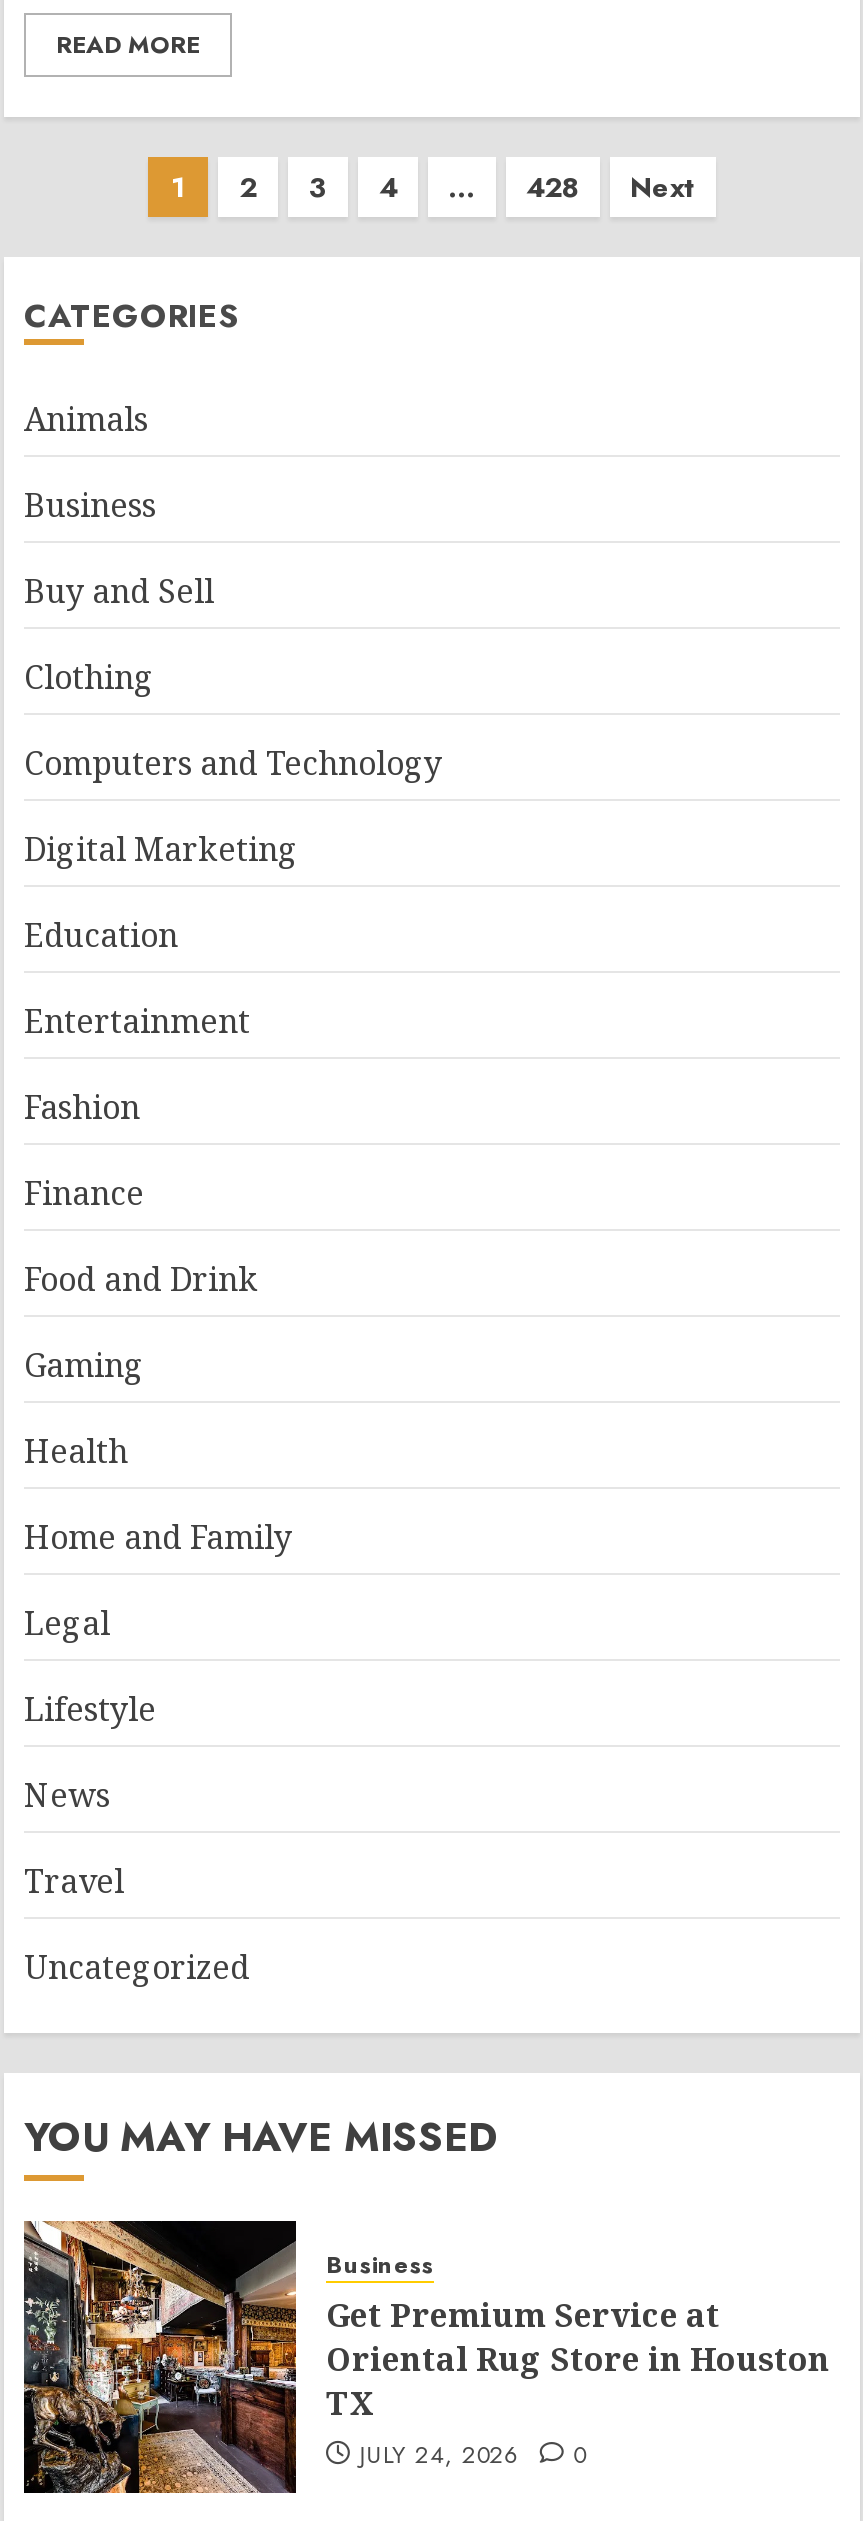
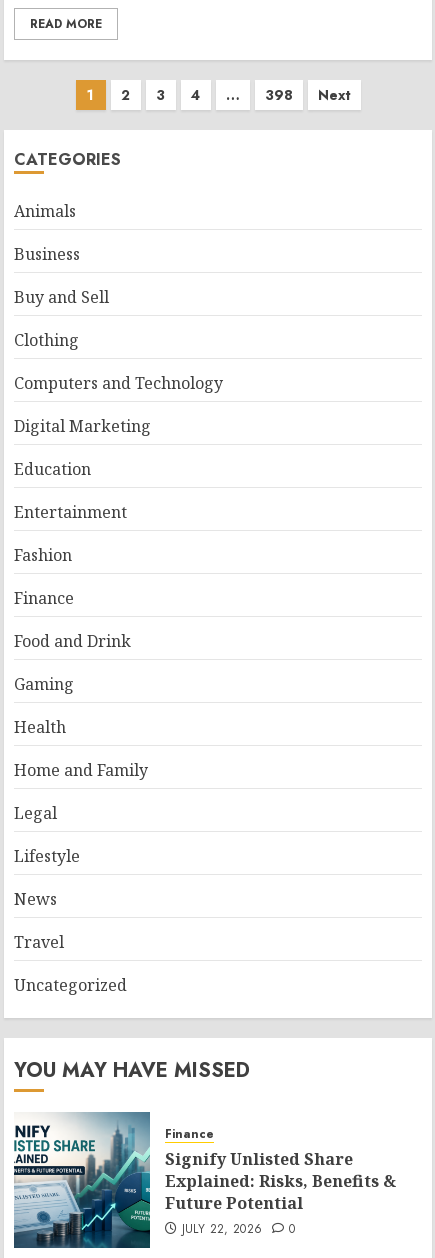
- 428
+ 398

- [image]
- Business
- Get Premium Service at
- Oriental Rug Store in Houston
- TX
- JULY 24, 2026
+ [image]
+ Finance
+ Signify Unlisted Share
+ Explained: Risks, Benefits &
+ Future Potential
+ JULY 22, 2026
